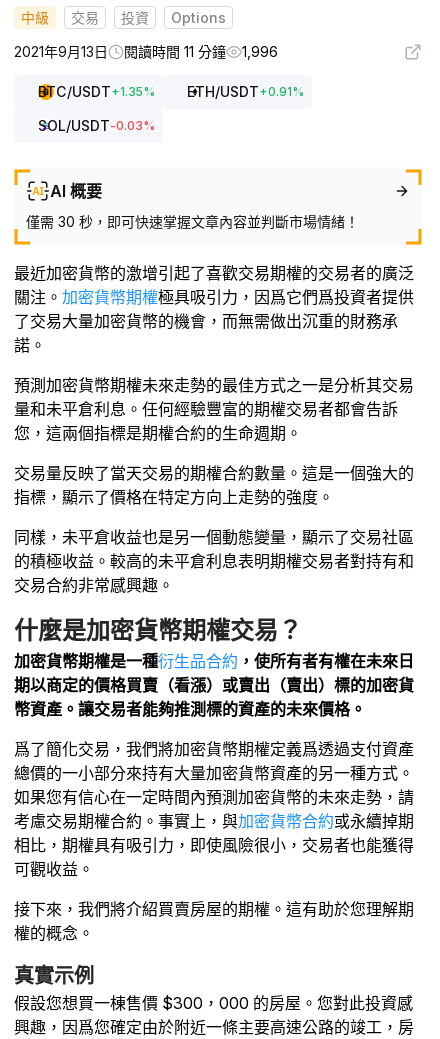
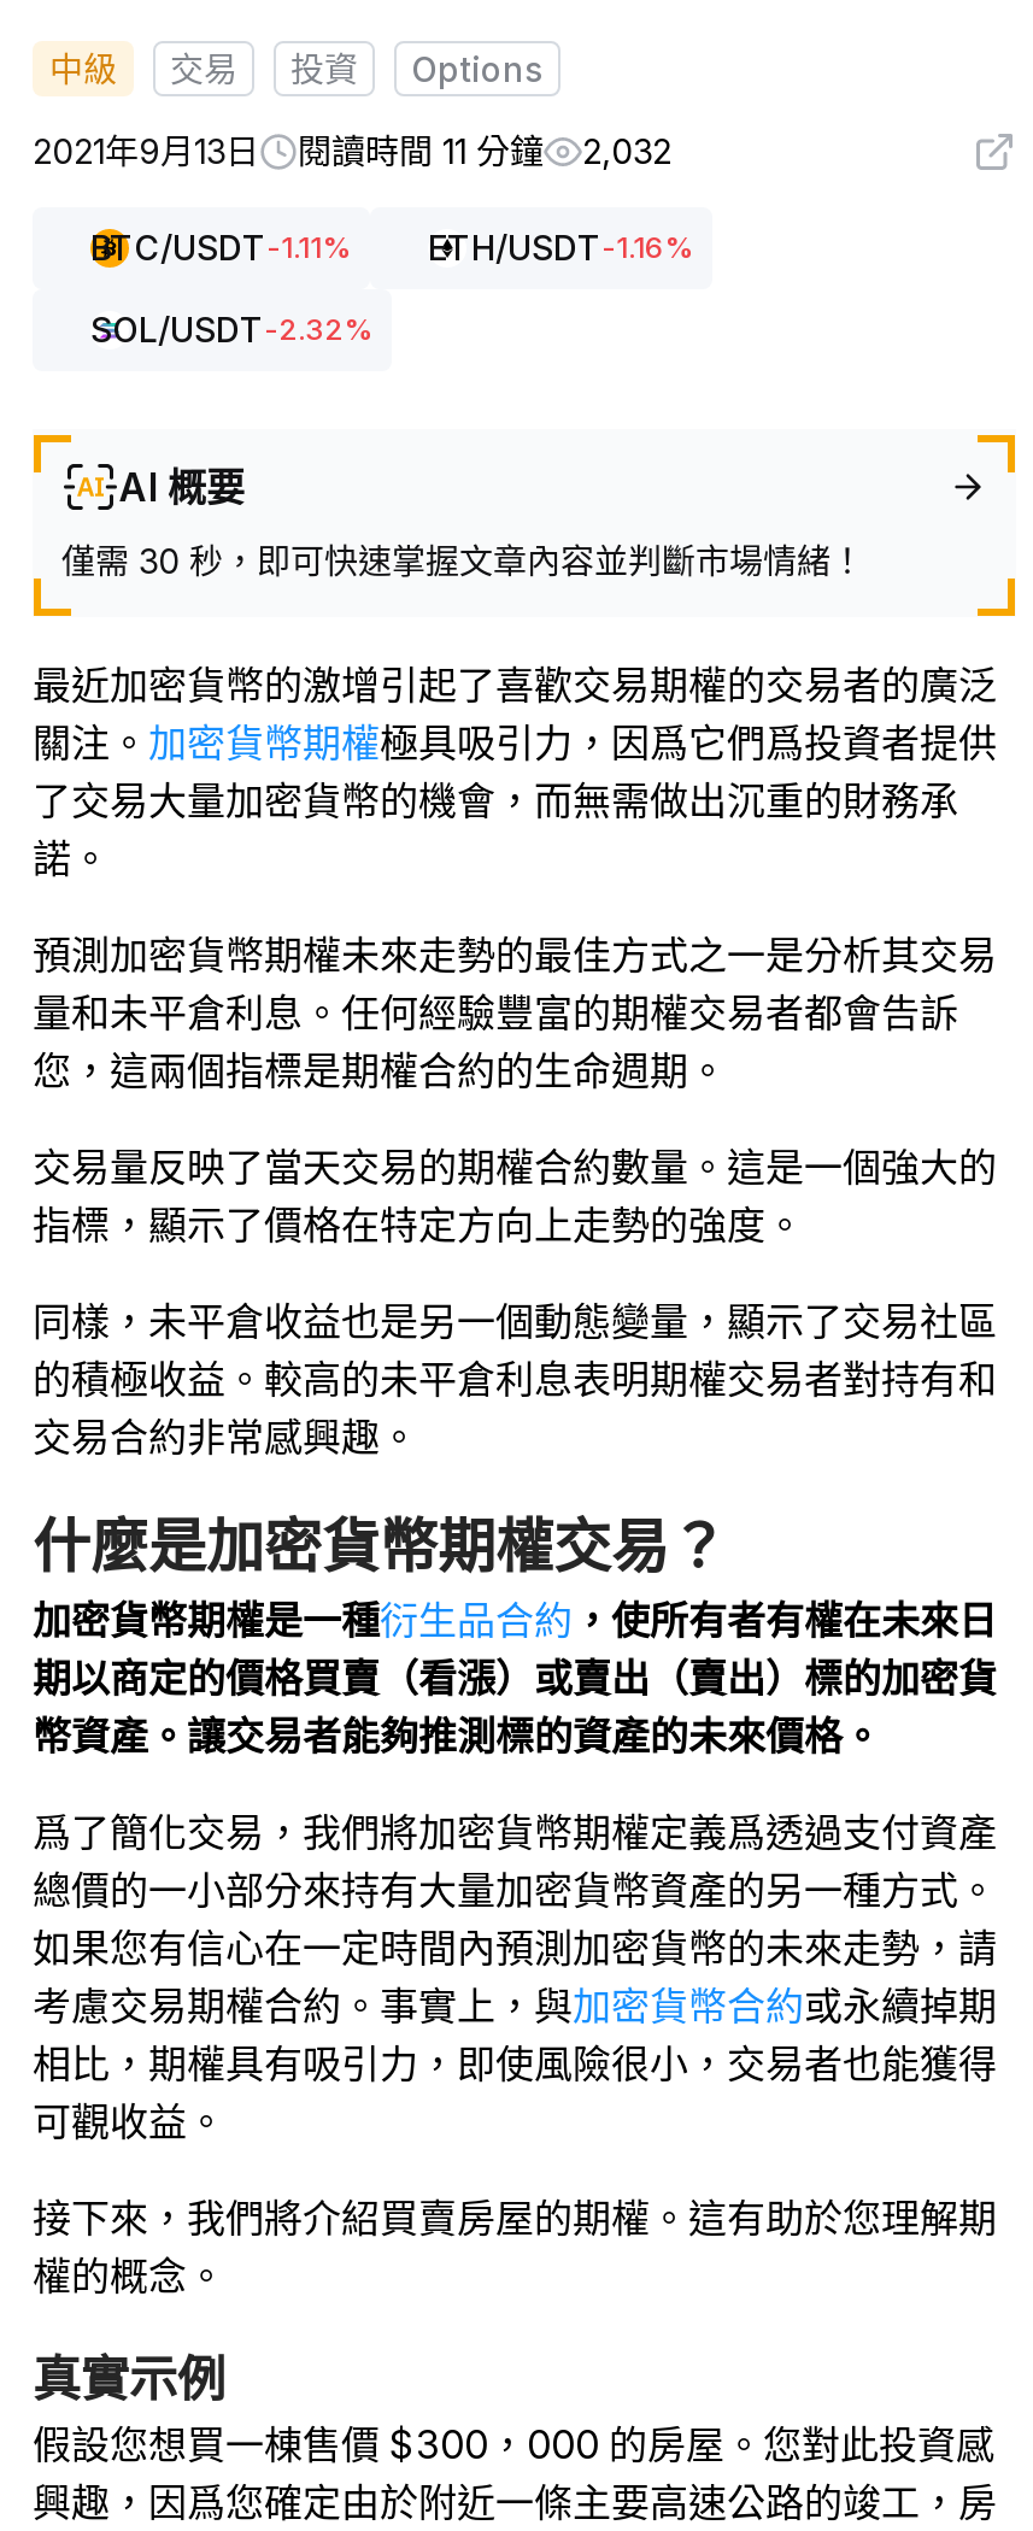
- 2021年9月13日 閱讀時間 11 分鐘 1,996
+ 2021年9月13日 閱讀時間 11 分鐘 2,032

- BTC/USDT + 1.35%
- ETH/USDT + 0.91%
+ BTC/USDT-1.11%
+ ETH/USDT-1.16%

- SOL/USDT-0.03%
+ SOL/USDT-2.32%
